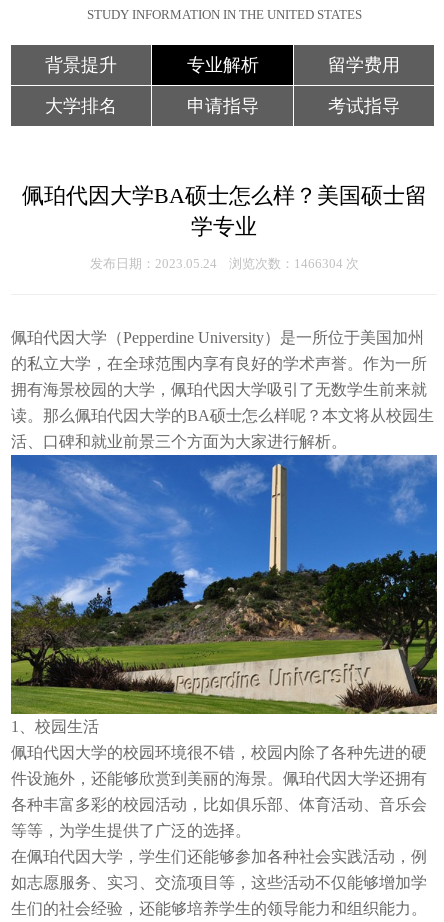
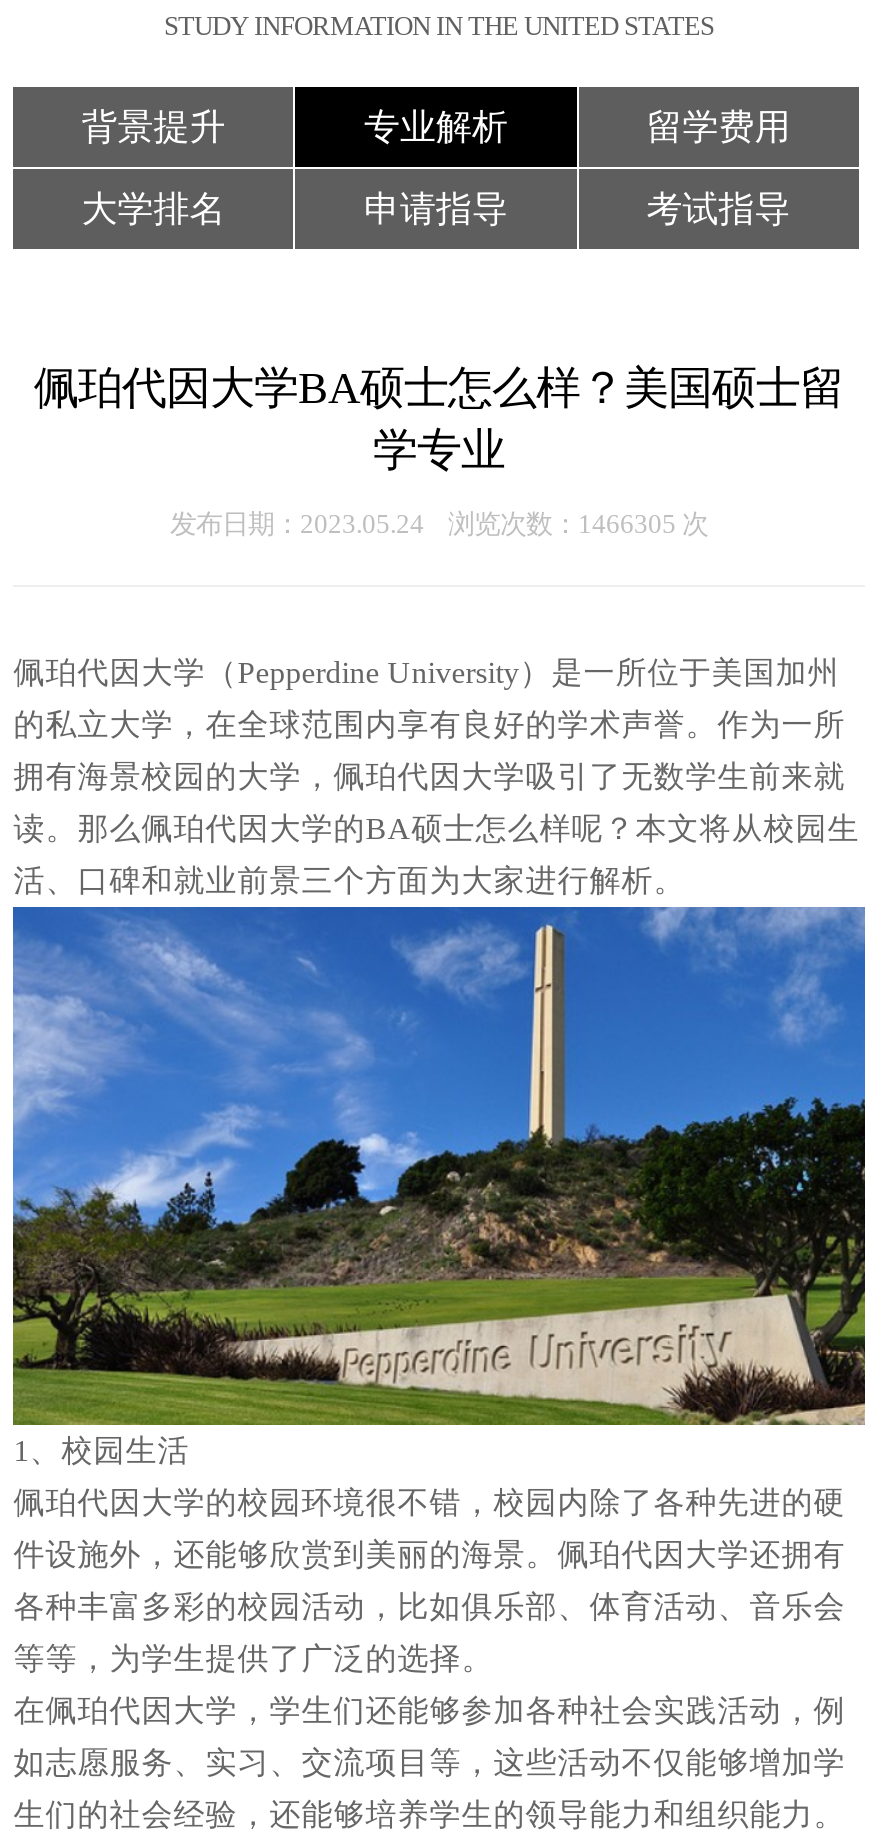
- 发布日期：2023.05.24 浏览次数：1466304 次
+ 发布日期：2023.05.24 浏览次数：1466305 次
